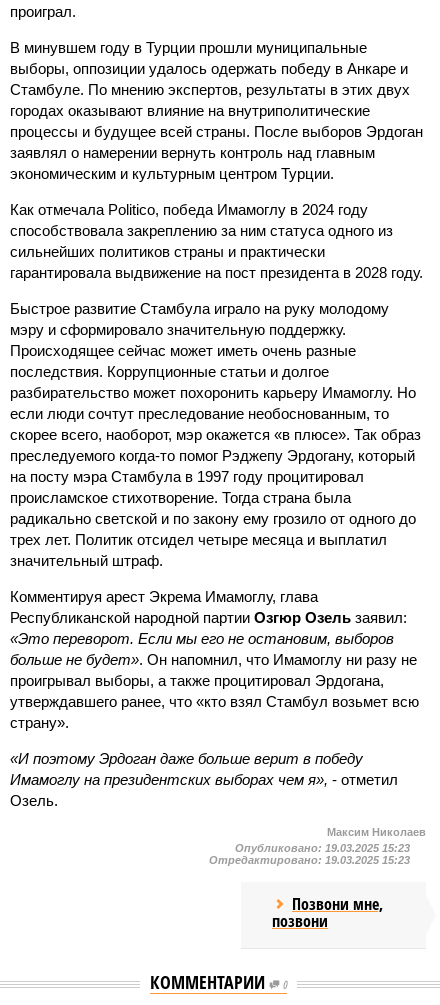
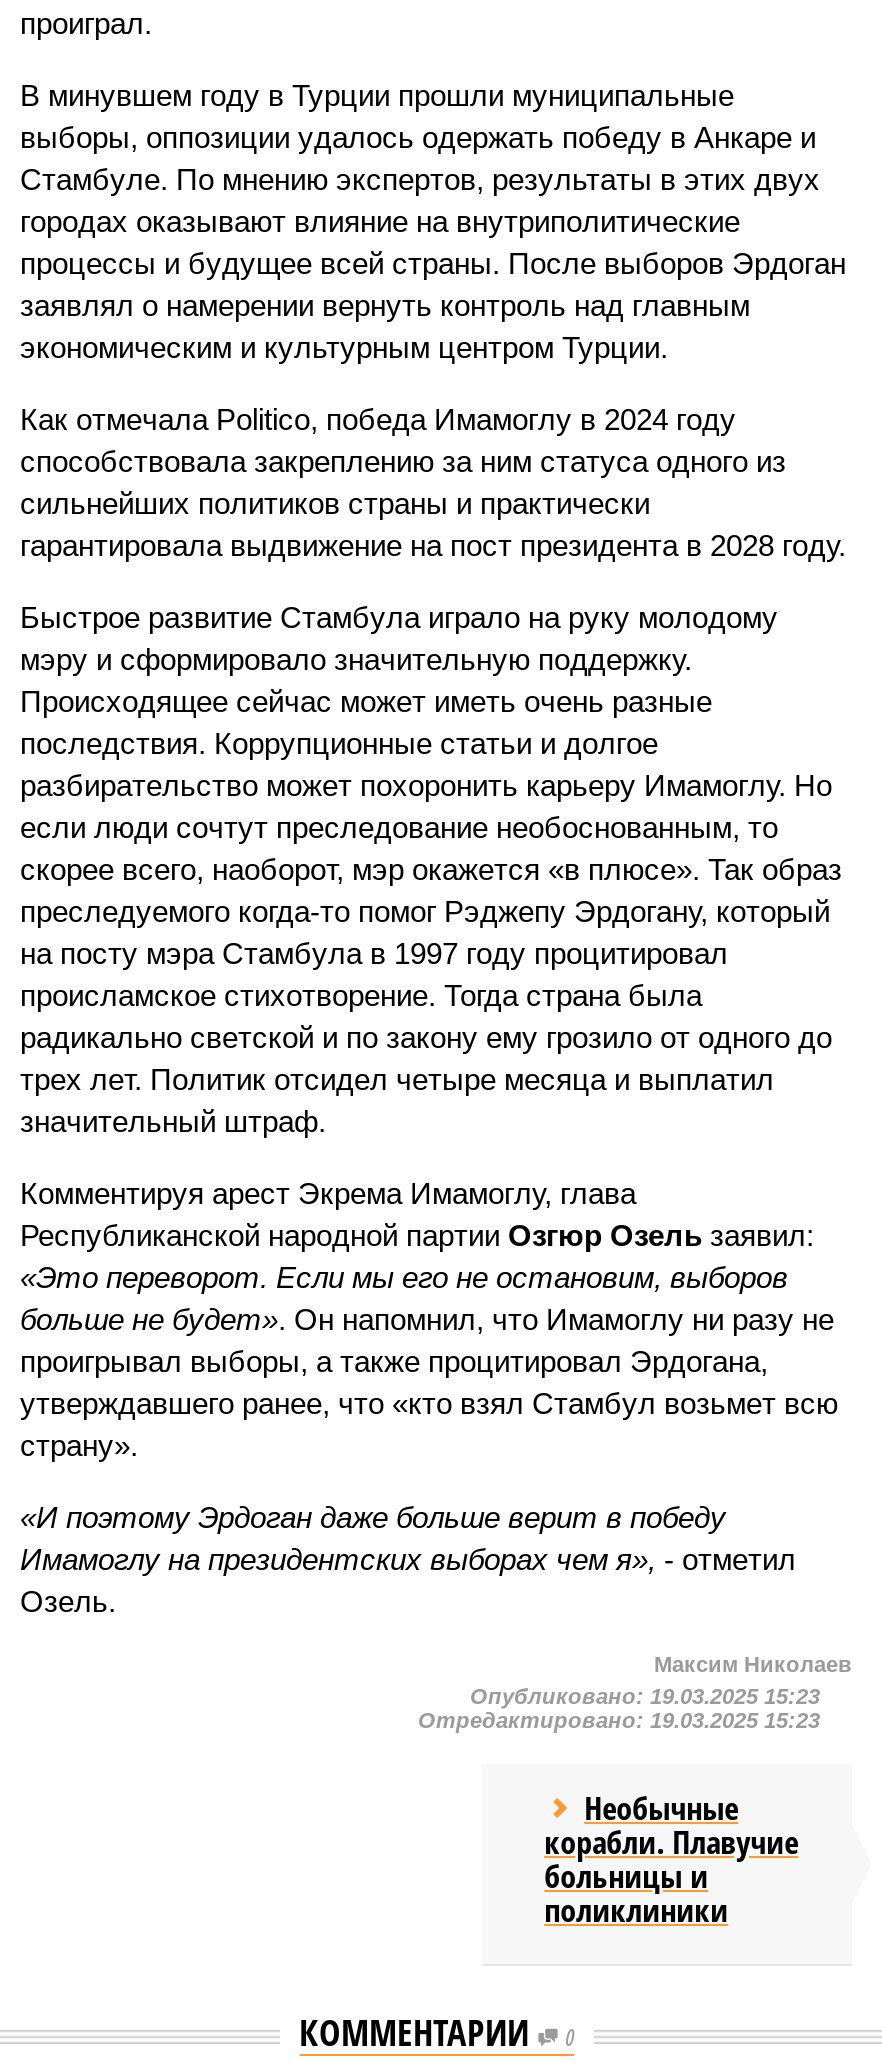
- Позвони мне,
- позвони
+ Необычные
+ корабли. Плавучие
+ больницы и
+ поликлиники
